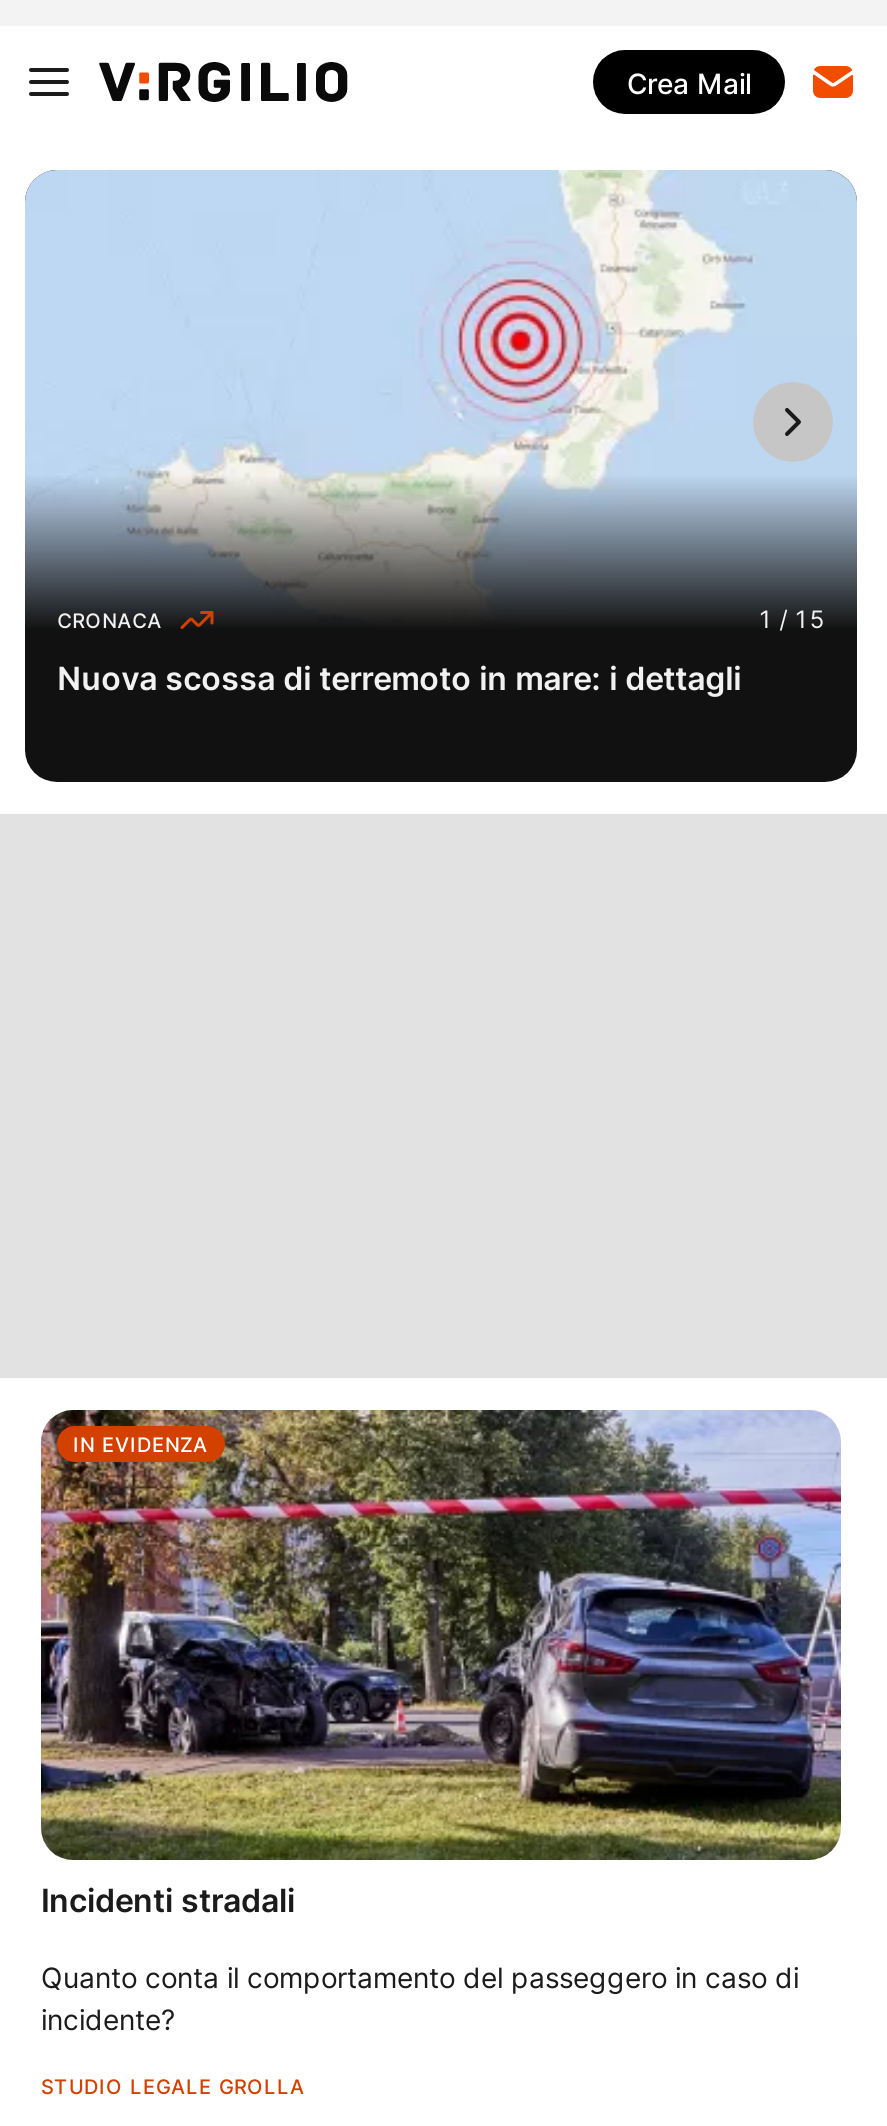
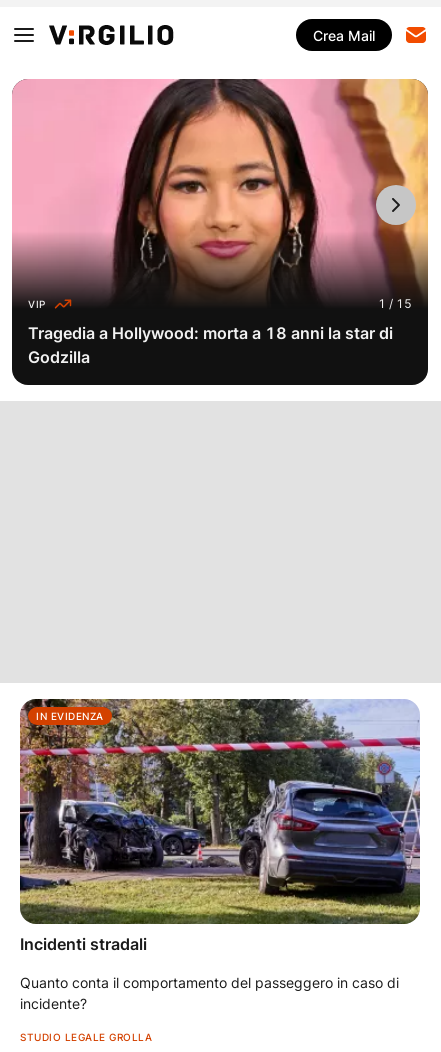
- [image]
- CRONACA
+ [image]
+ VIP

- Nuova scossa di terremoto in mare: i dettagli
+ Tragedia a Hollywood: morta a 18 anni la star di
+ Godzilla
